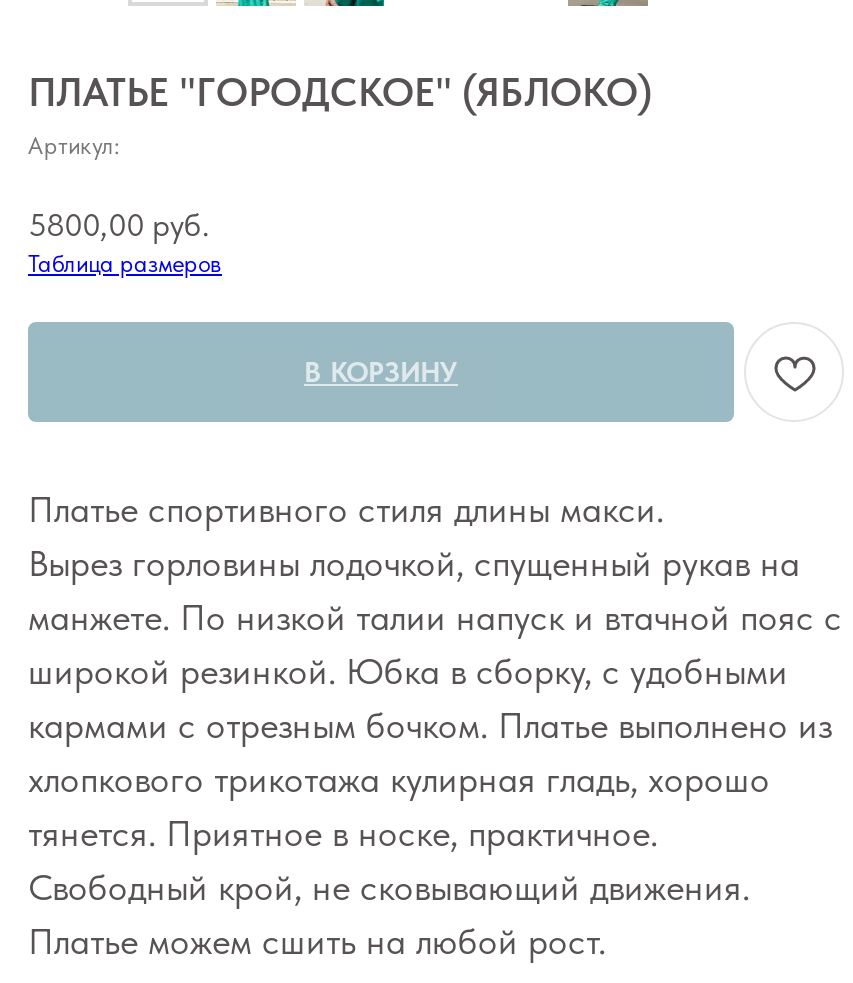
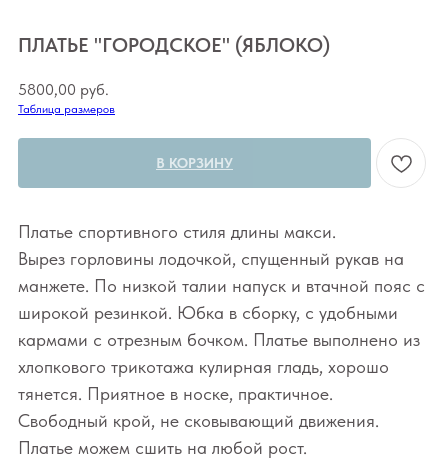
- Артикул:
